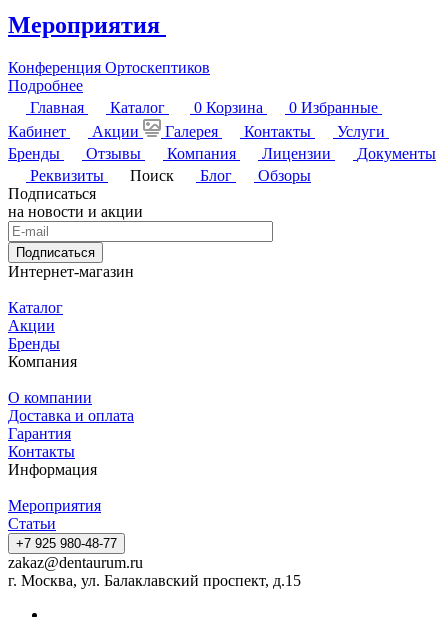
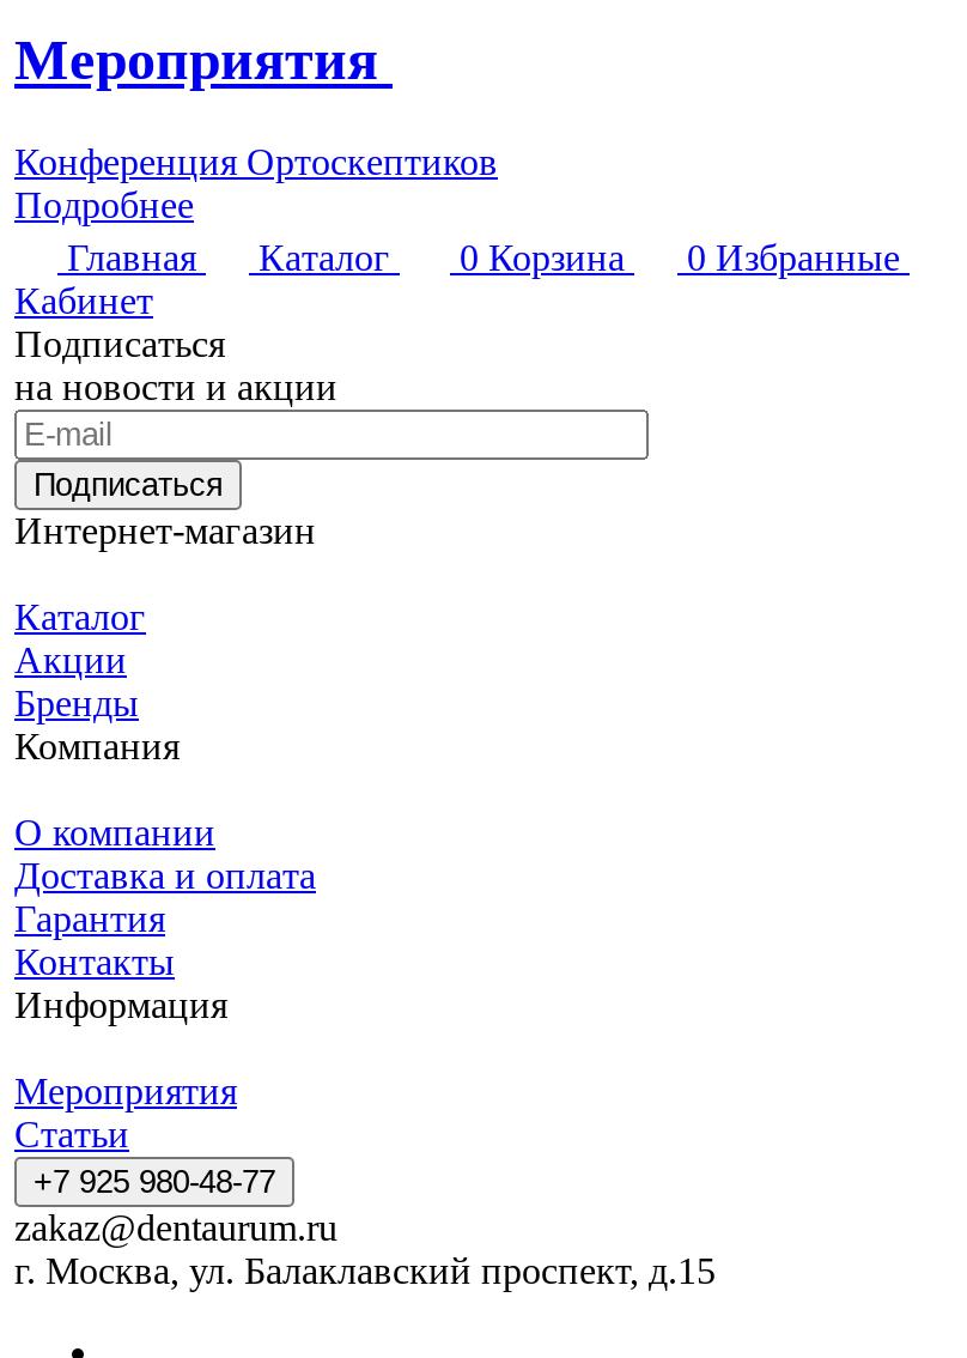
- Акции
- Галерея
- Контакты
- Услуги
- Бренды
- Отзывы
- Компания
- Лицензии
- Документы
- Реквизиты
- Поиск
- Блог
- Обзоры
